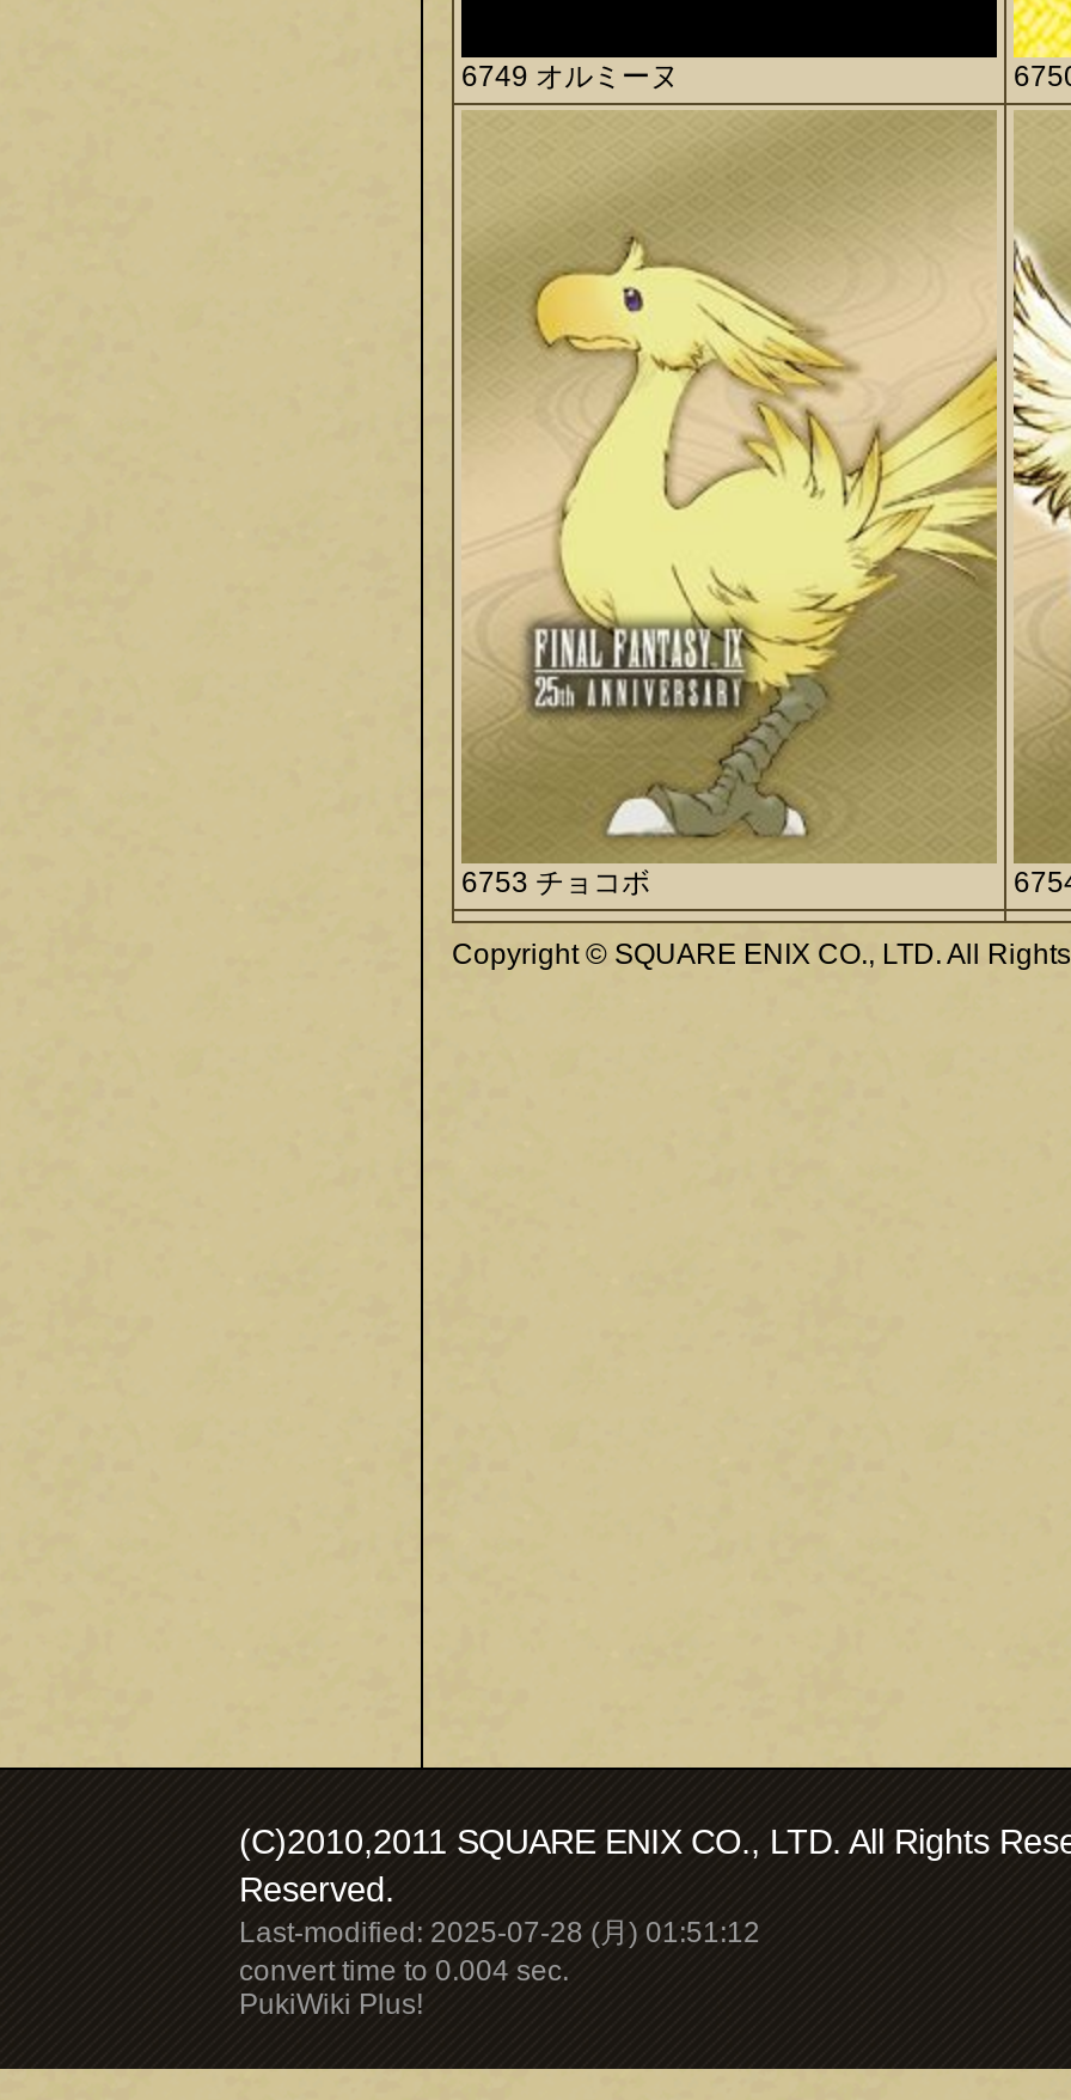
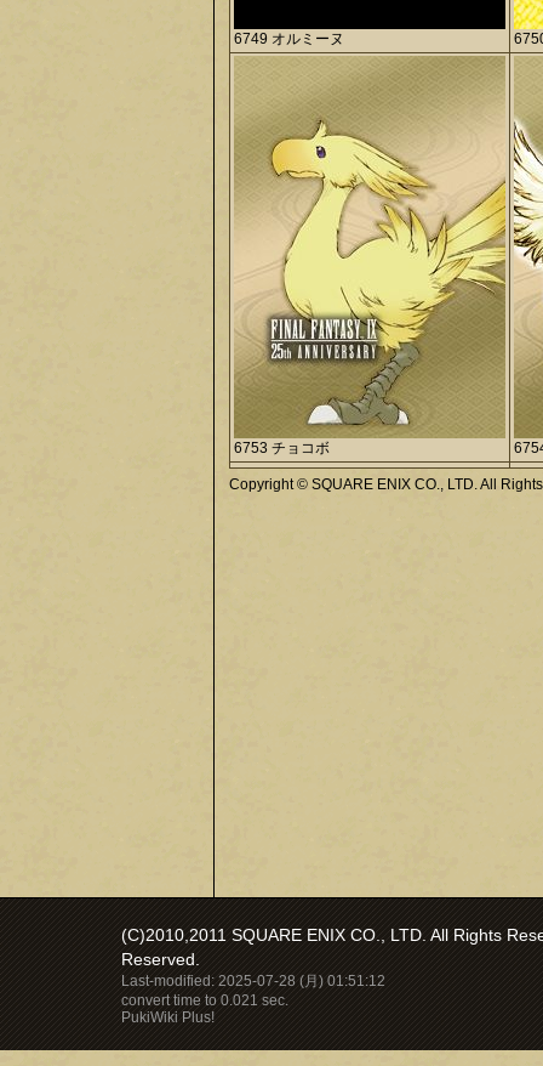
- convert time to 0.004 sec.
+ convert time to 0.021 sec.
